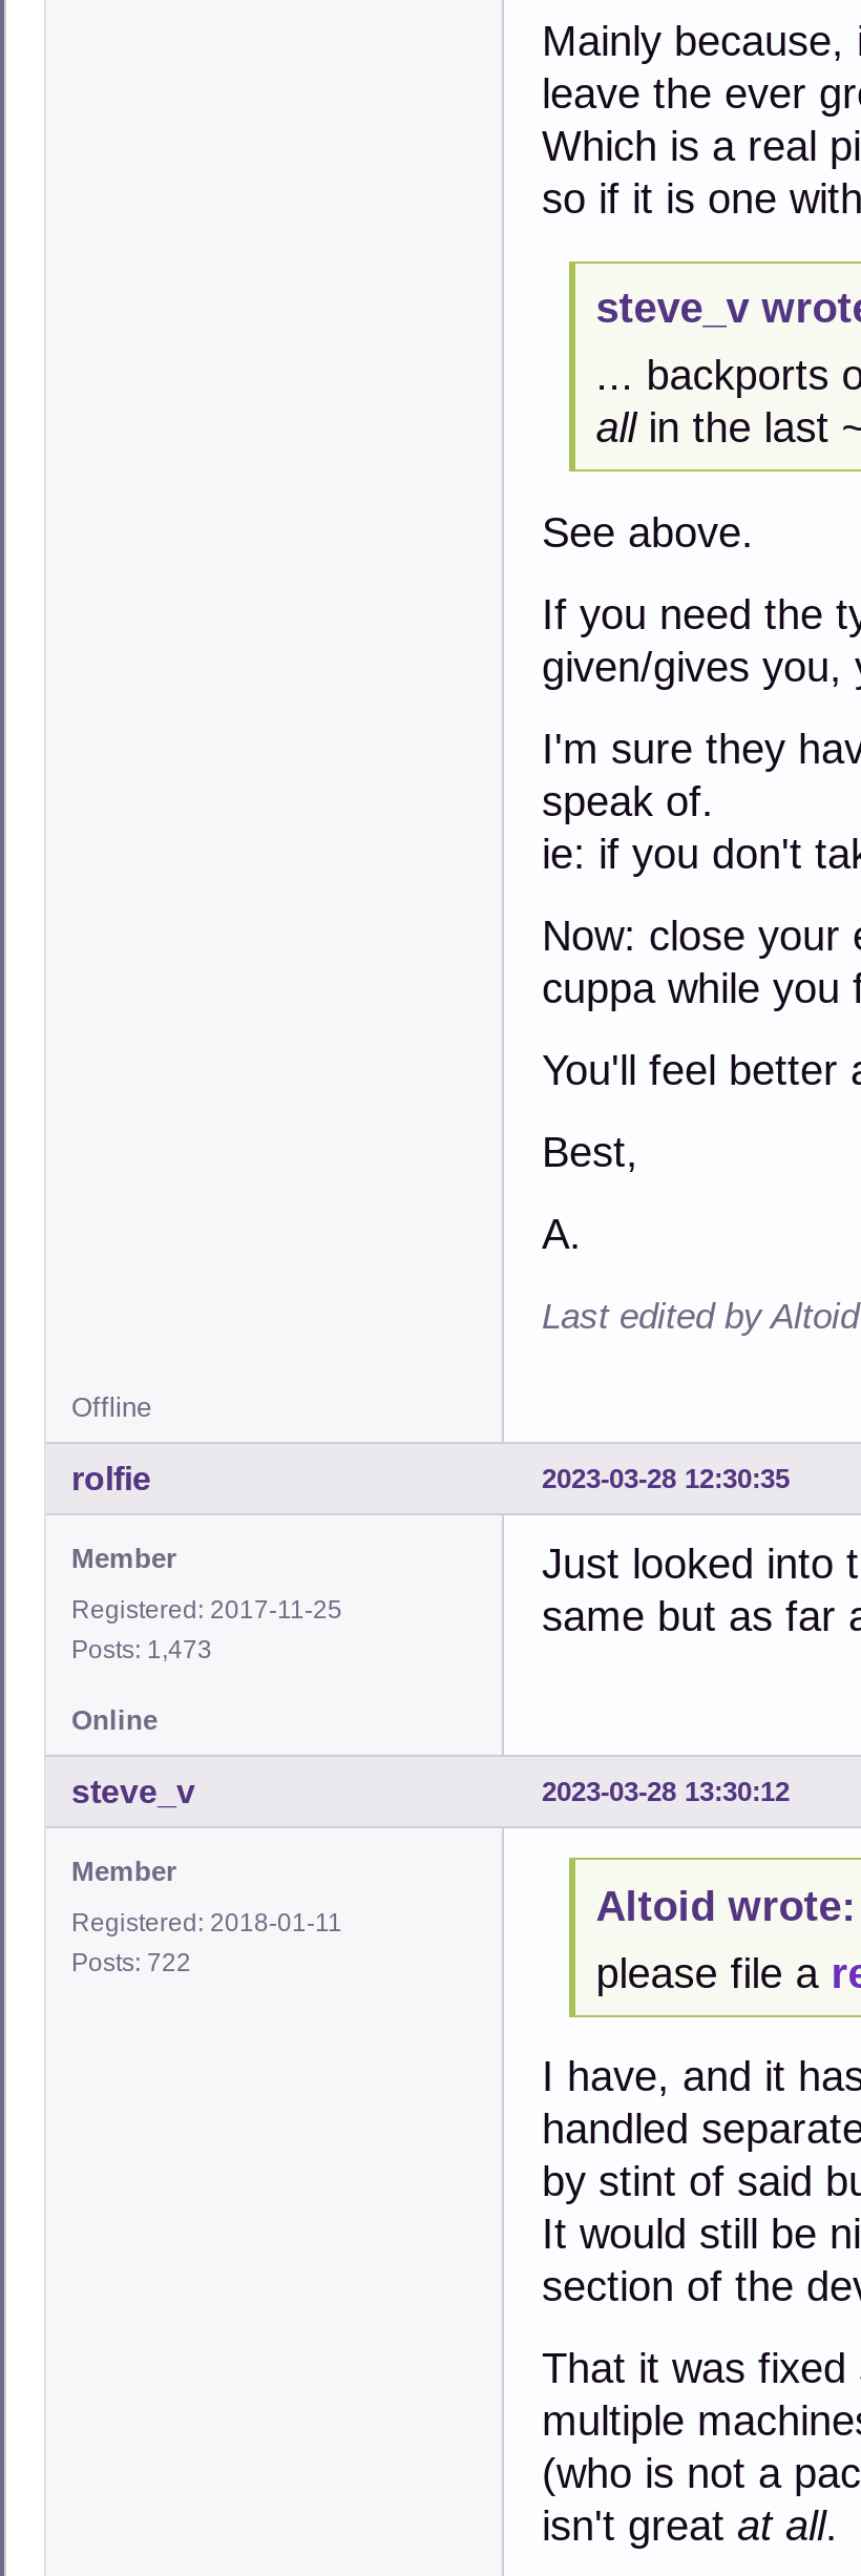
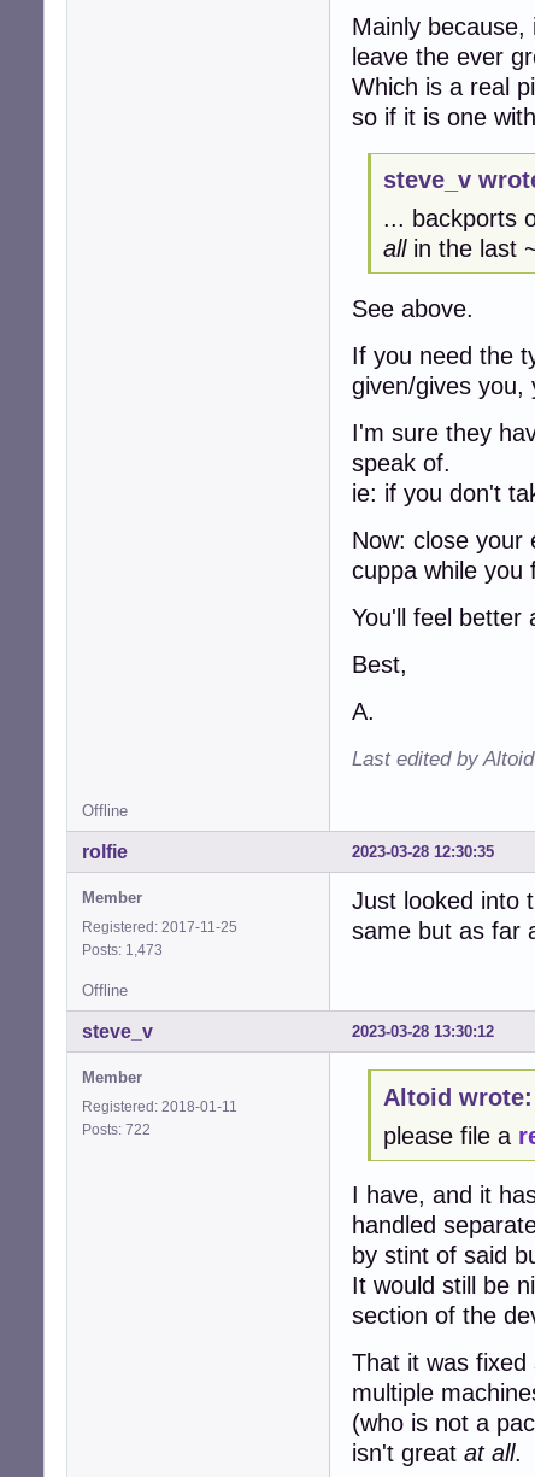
- Online
+ Offline
